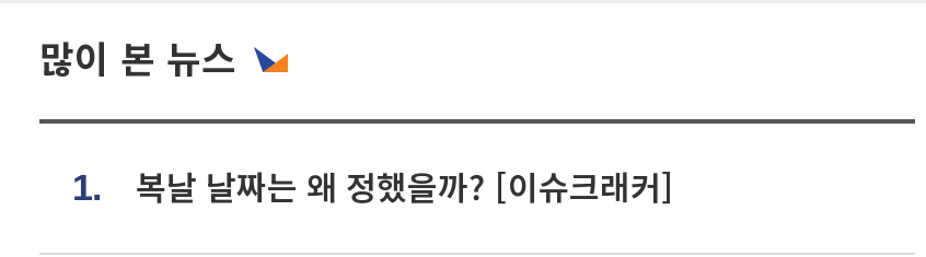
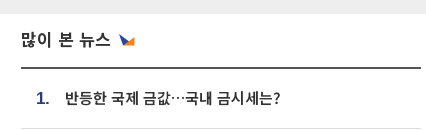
- 복날 날짜는 왜 정했을까? [이슈크래커]
+ 반등한 국제 금값…국내 금시세는?
